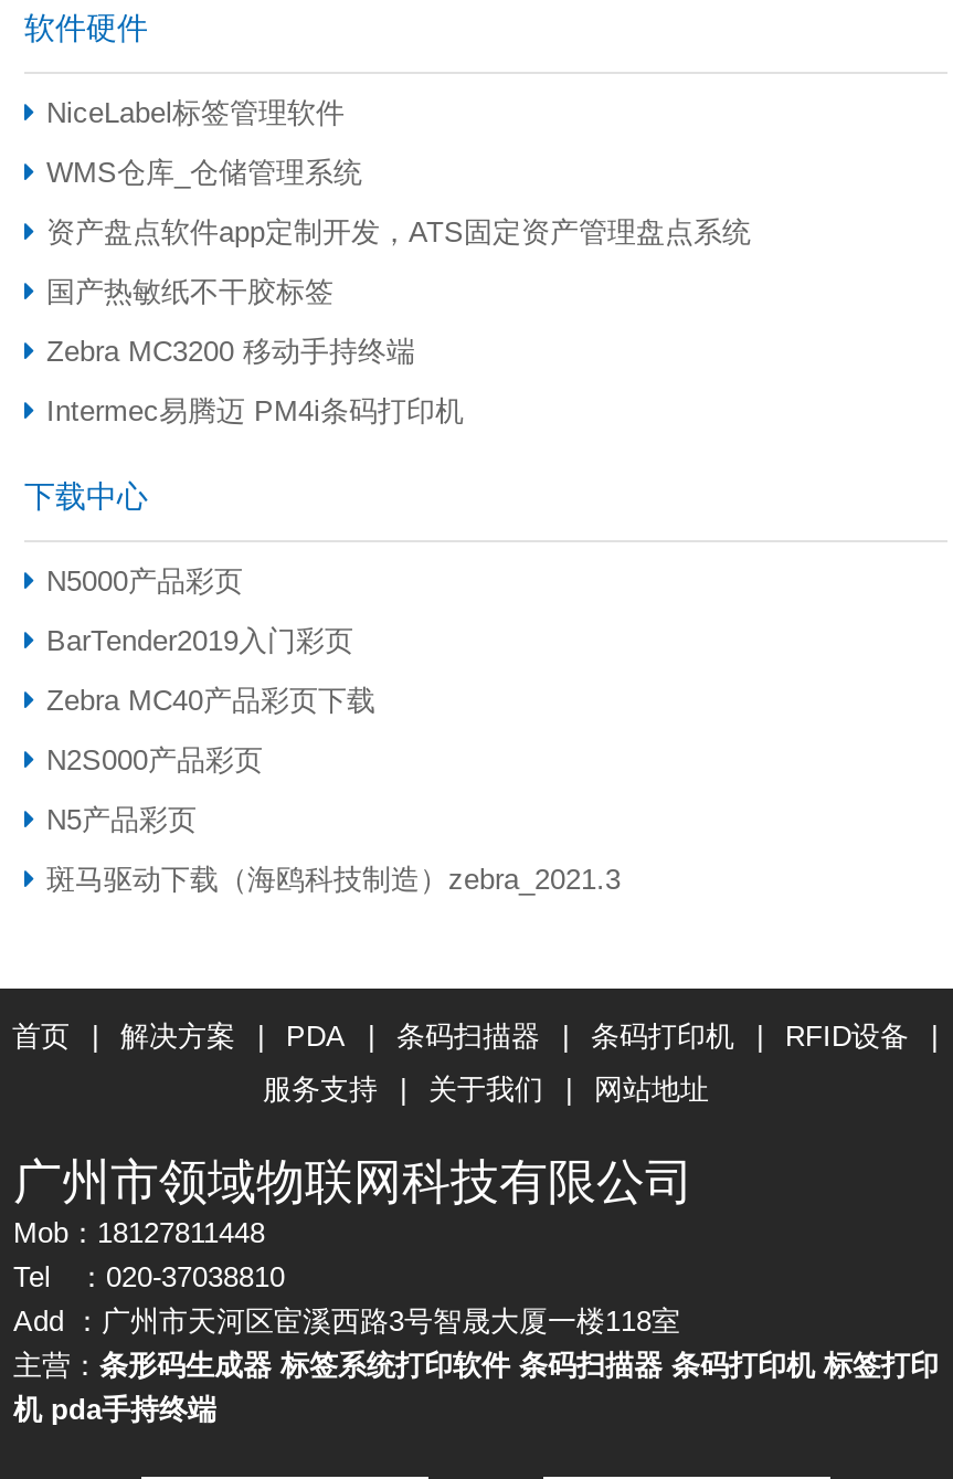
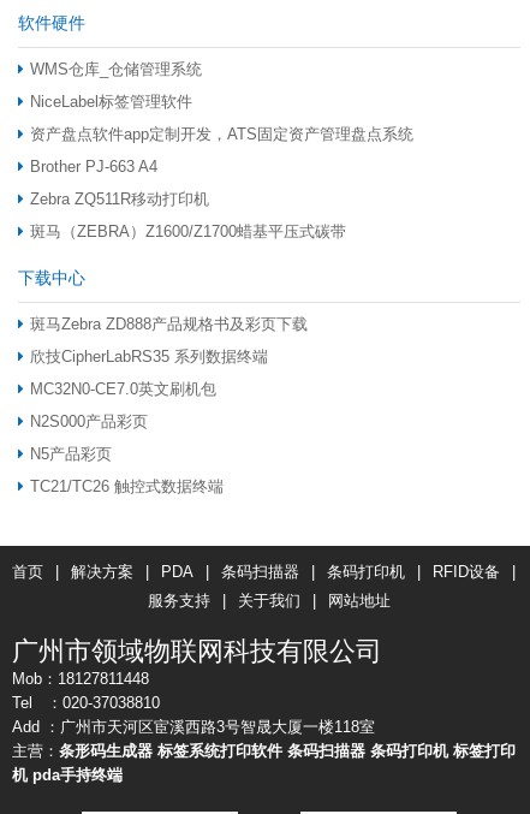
moved down: NiceLabel标签管理软件

moved up: WMS仓库_仓储管理系统

- 国产热敏纸不干胶标签
+ Brother PJ-663 A4

- Zebra MC3200 移动手持终端
+ Zebra ZQ511R移动打印机

- Intermec易腾迈 PM4i条码打印机
+ 斑马（ZEBRA）Z1600/Z1700蜡基平压式碳带

- N5000产品彩页
+ 斑马Zebra ZD888产品规格书及彩页下载

- BarTender2019入门彩页
+ 欣技CipherLabRS35 系列数据终端

- Zebra MC40产品彩页下载
+ MC32N0-CE7.0英文刷机包

- 斑马驱动下载（海鸥科技制造）zebra_2021.3
+ TC21/TC26 触控式数据终端
